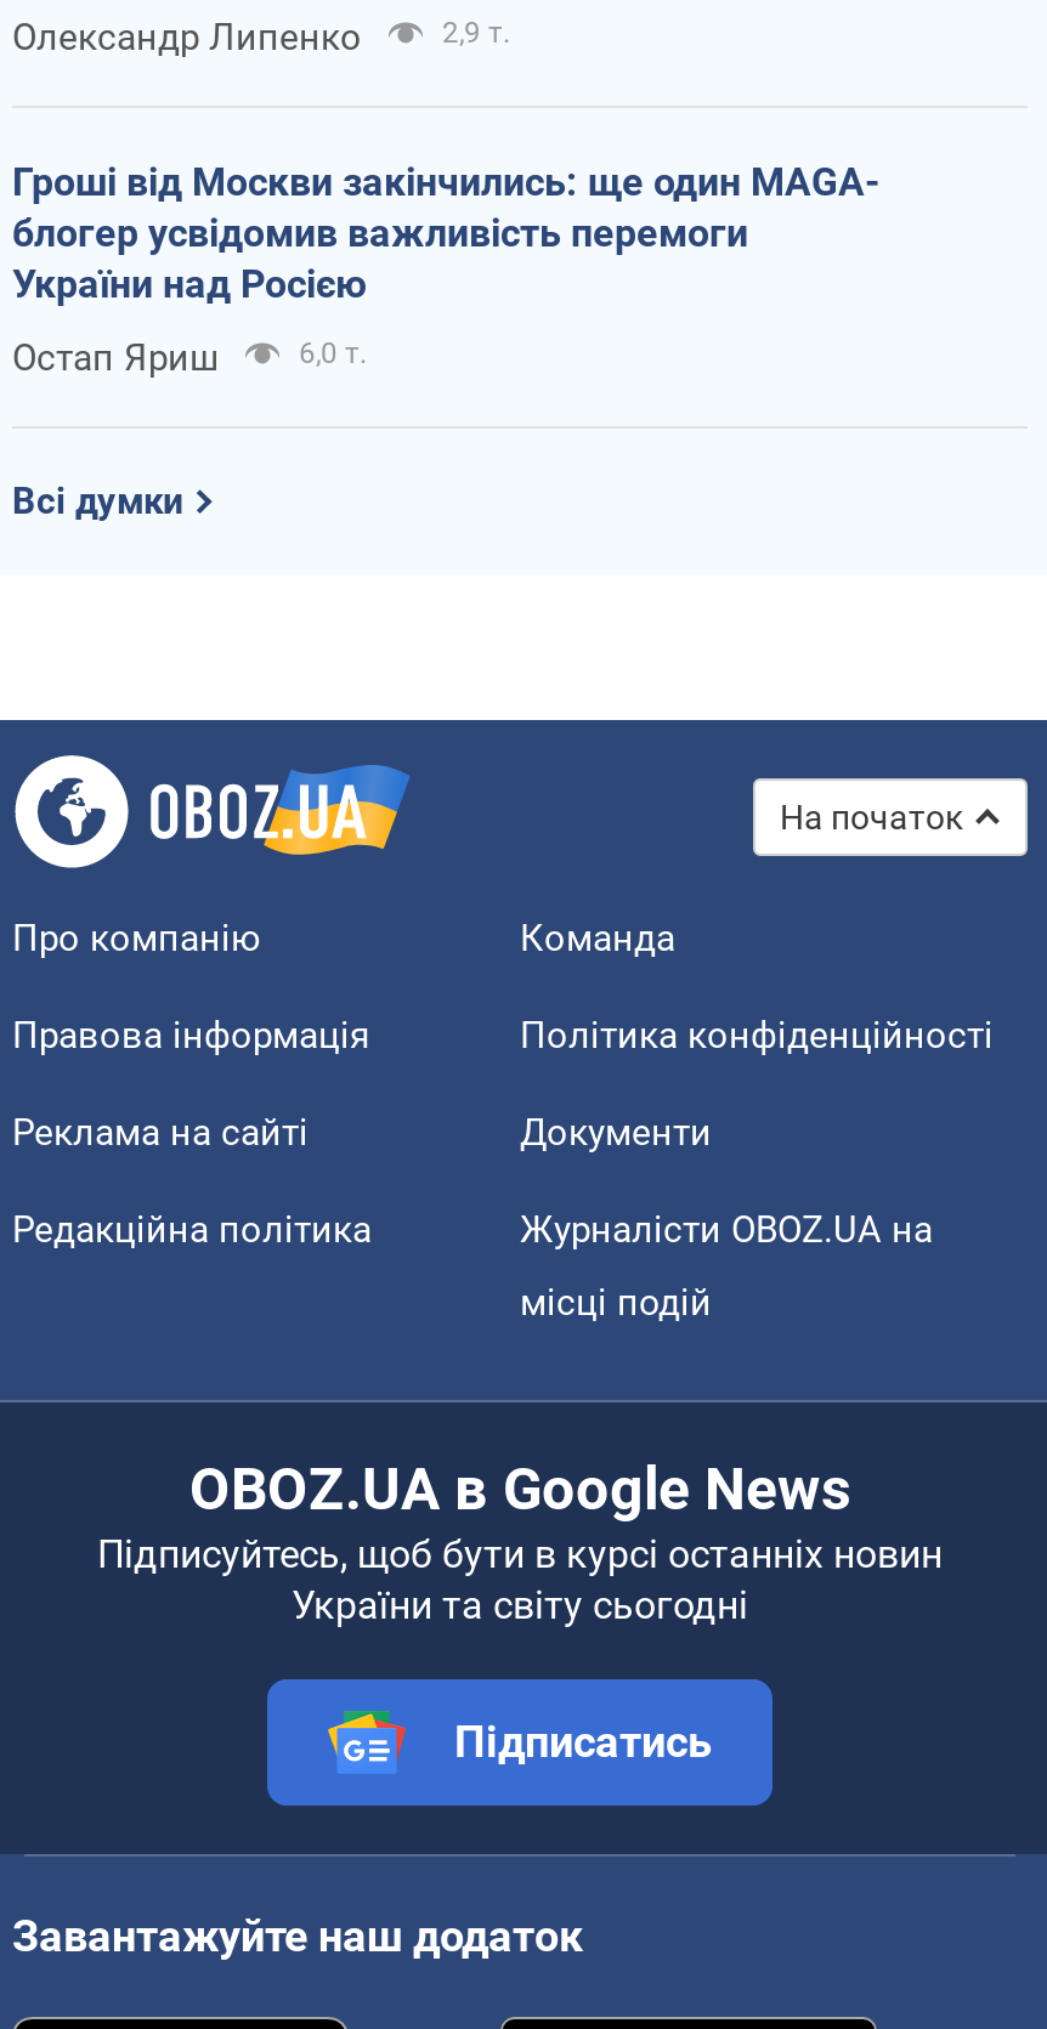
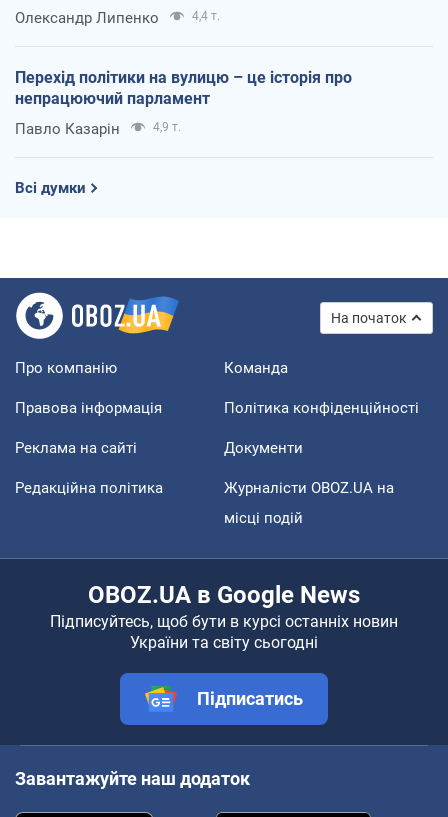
- 2,9 т.
+ 4,4 т.

- Гроші від Москви закінчились: ще один MAGA-
- блогер усвідомив важливість перемоги
- України над Росією
+ Перехід політики на вулицю – це історія про
+ непрацюючий парламент

- Остап Яриш
- 6,0 т.
+ Павло Казарін
+ 4,9 т.
